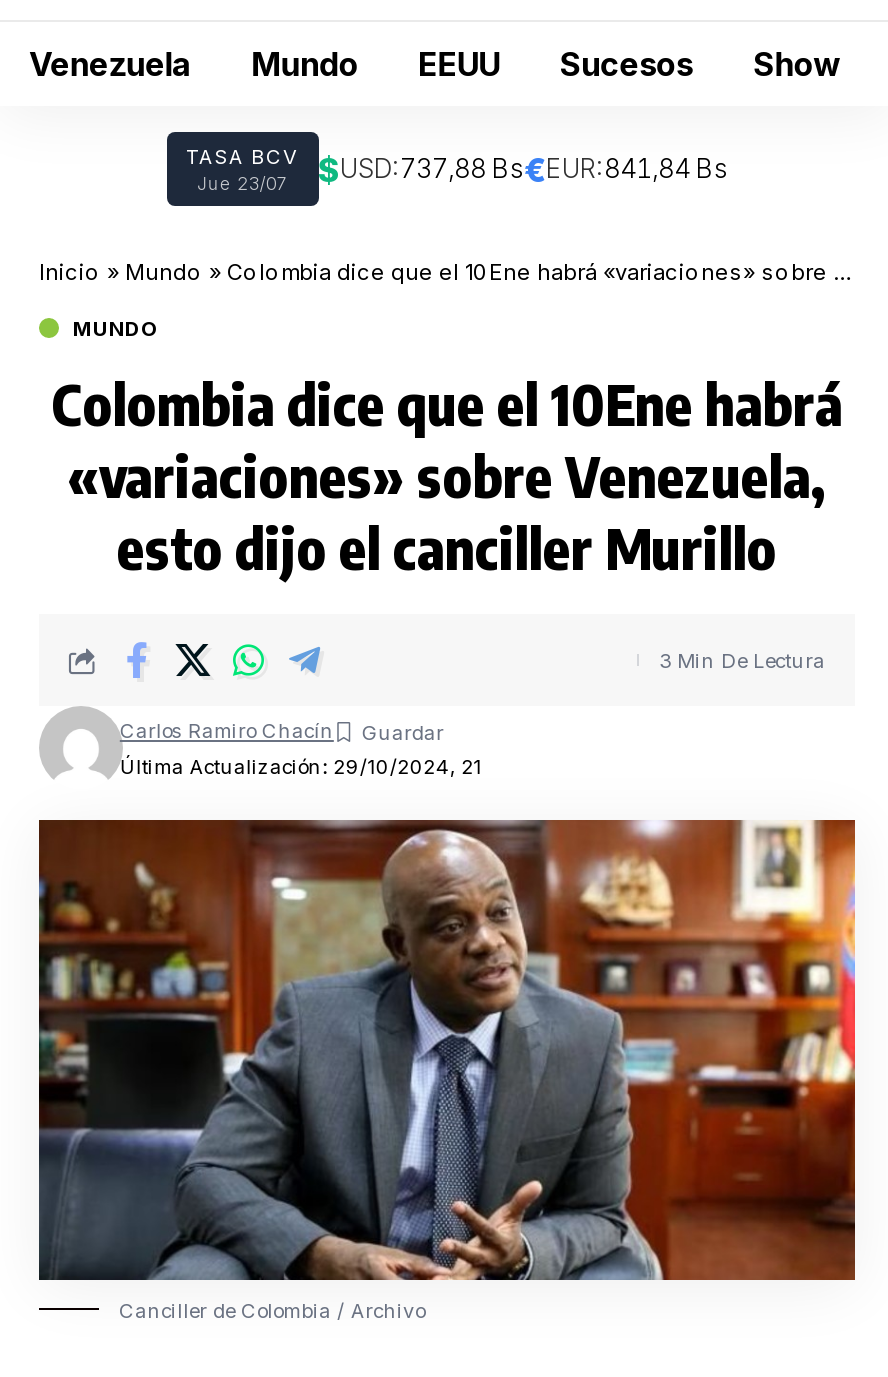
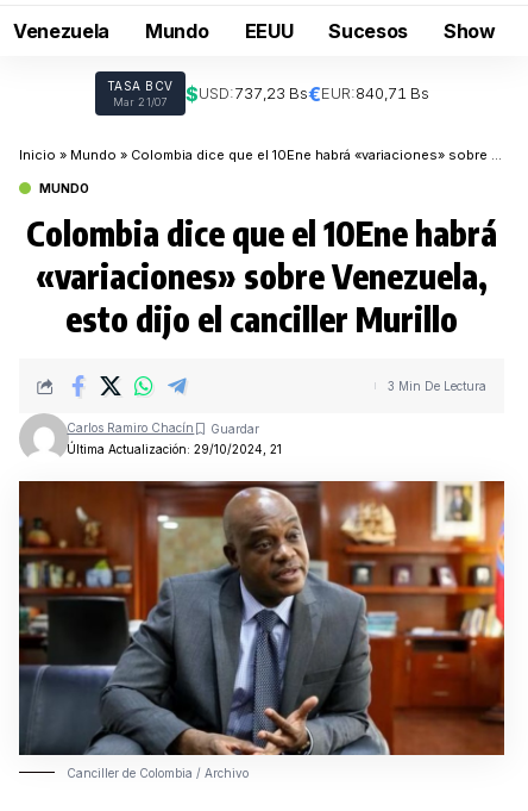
- Jue 23/07
- $USD:737,88 Bs€EUR:841,84 Bs
+ Mar 21/07
+ $USD:737,23 Bs€EUR:840,71 Bs
